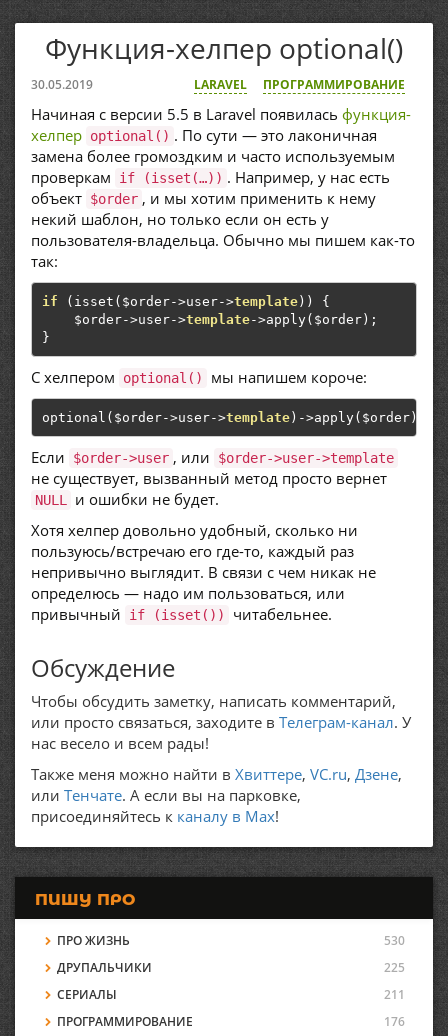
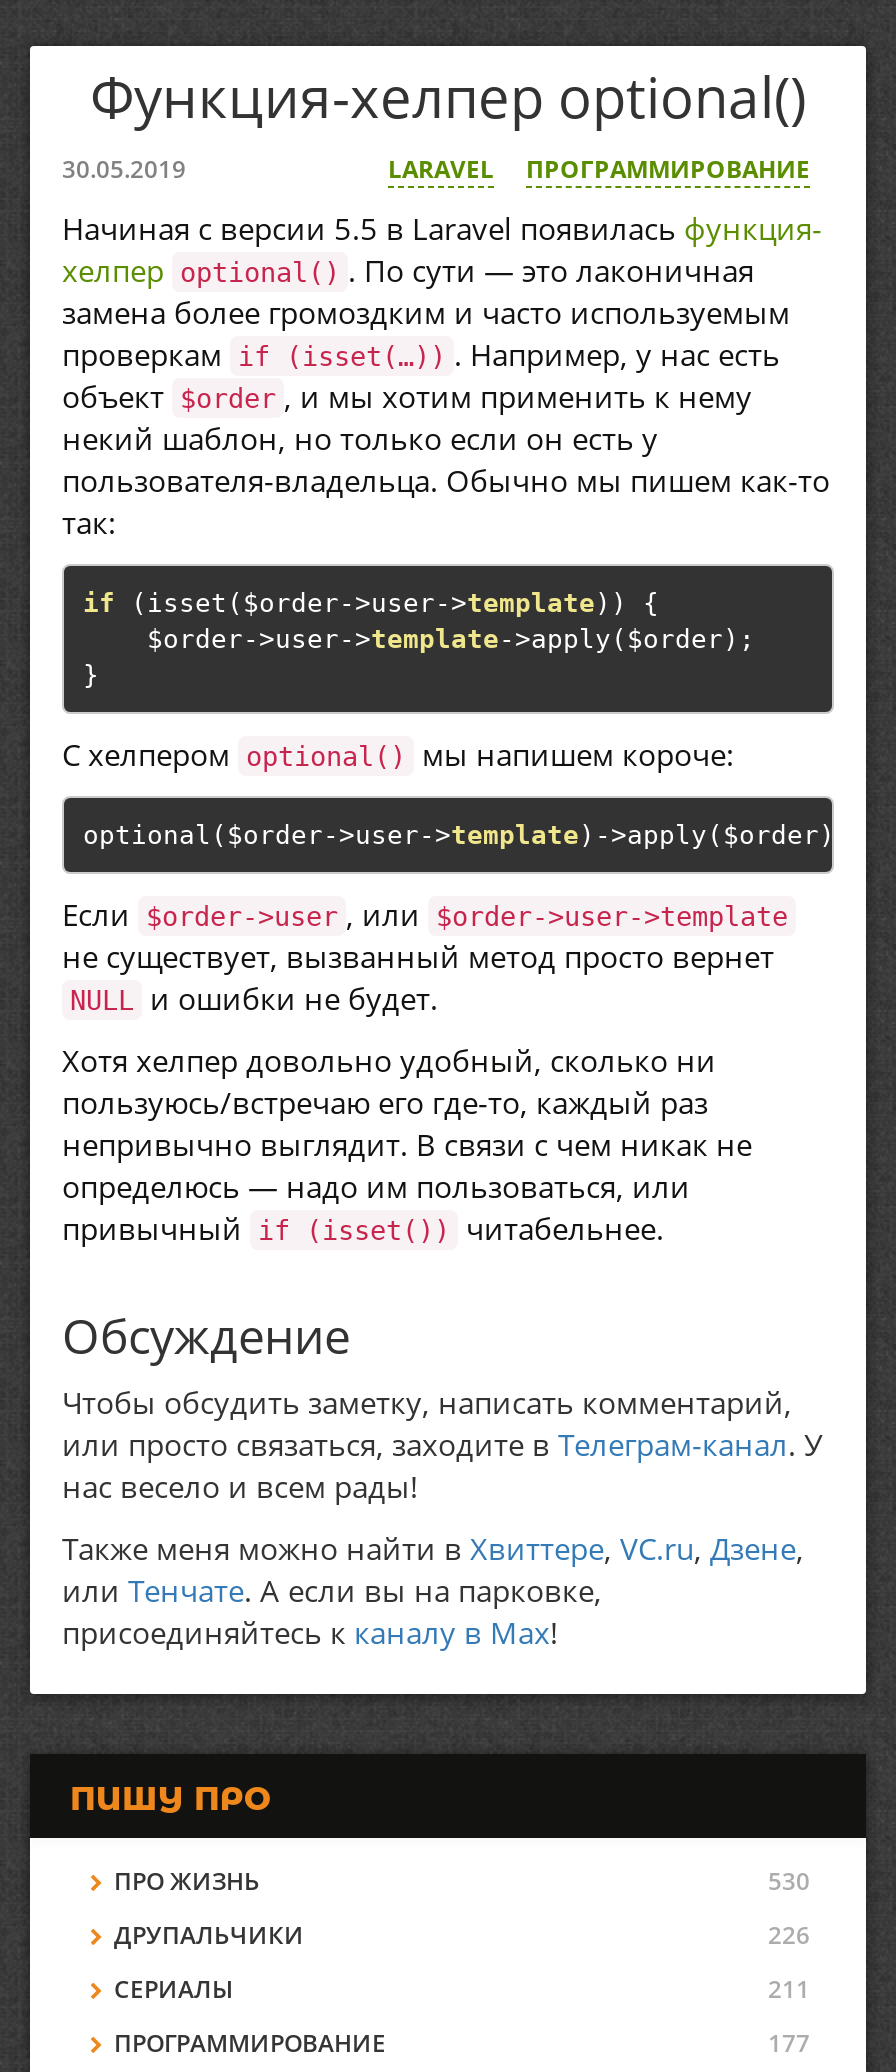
- 225
+ 226

- 176
+ 177
